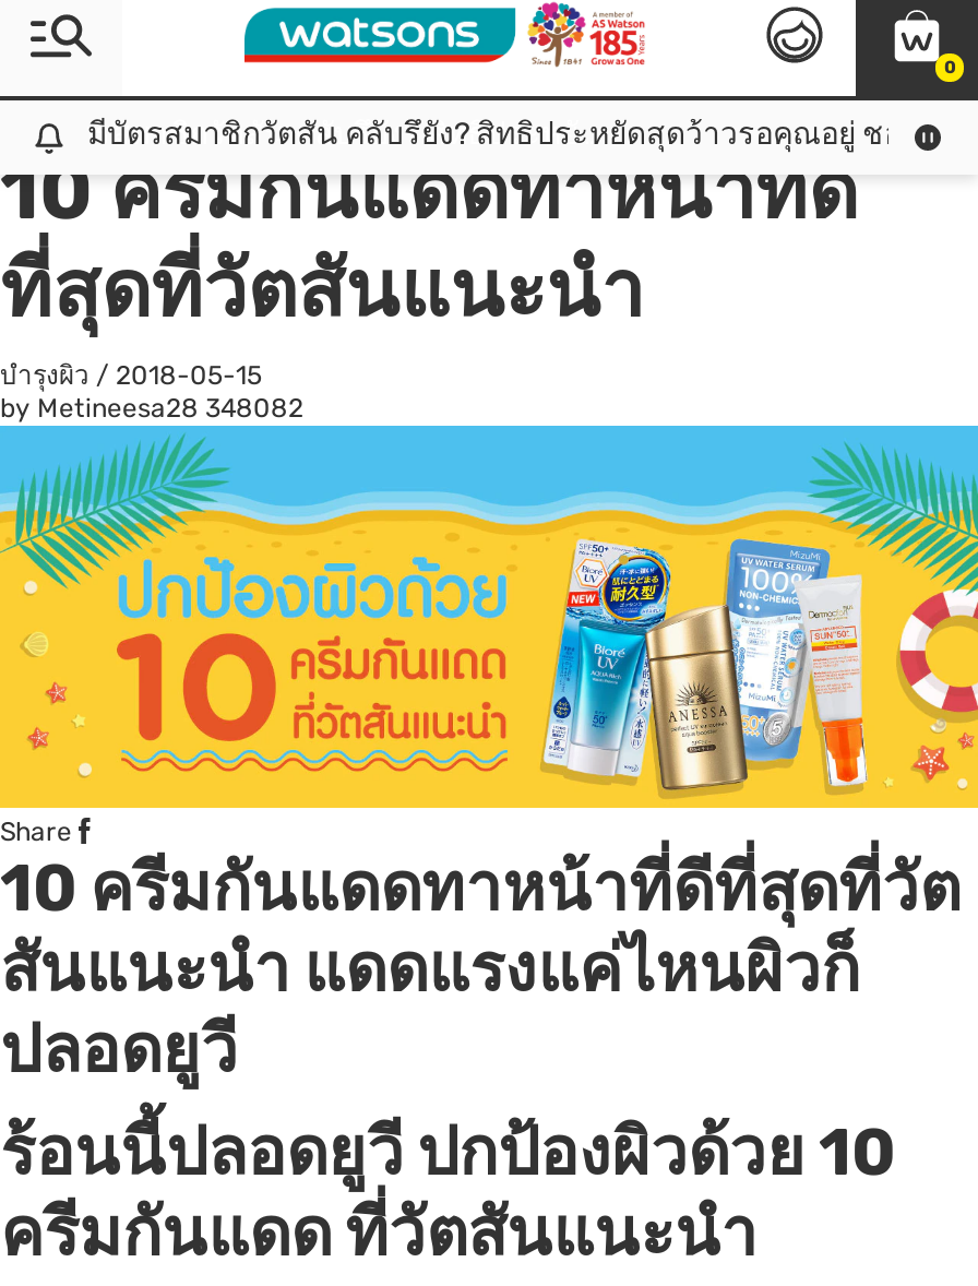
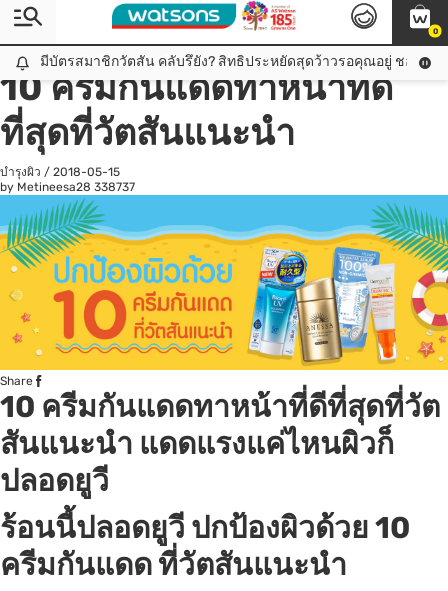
- by Metineesa28 348082
+ by Metineesa28 338737
